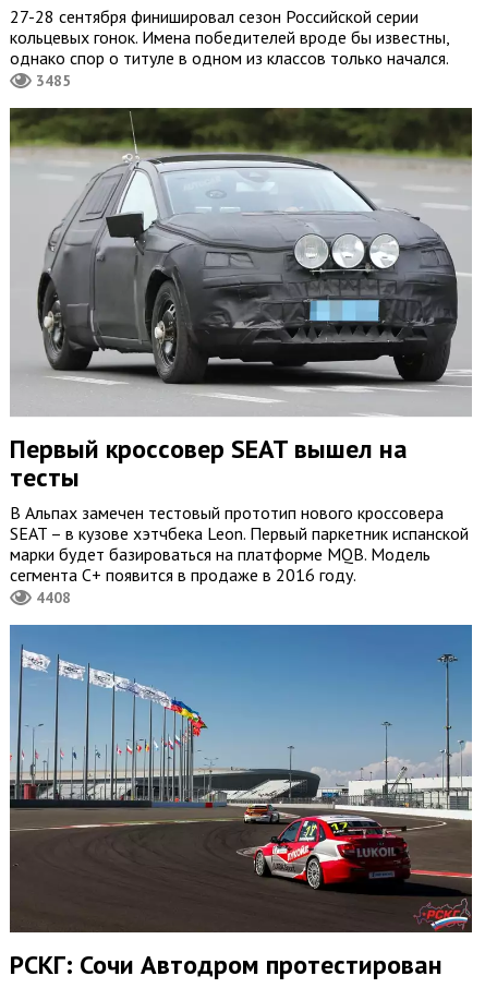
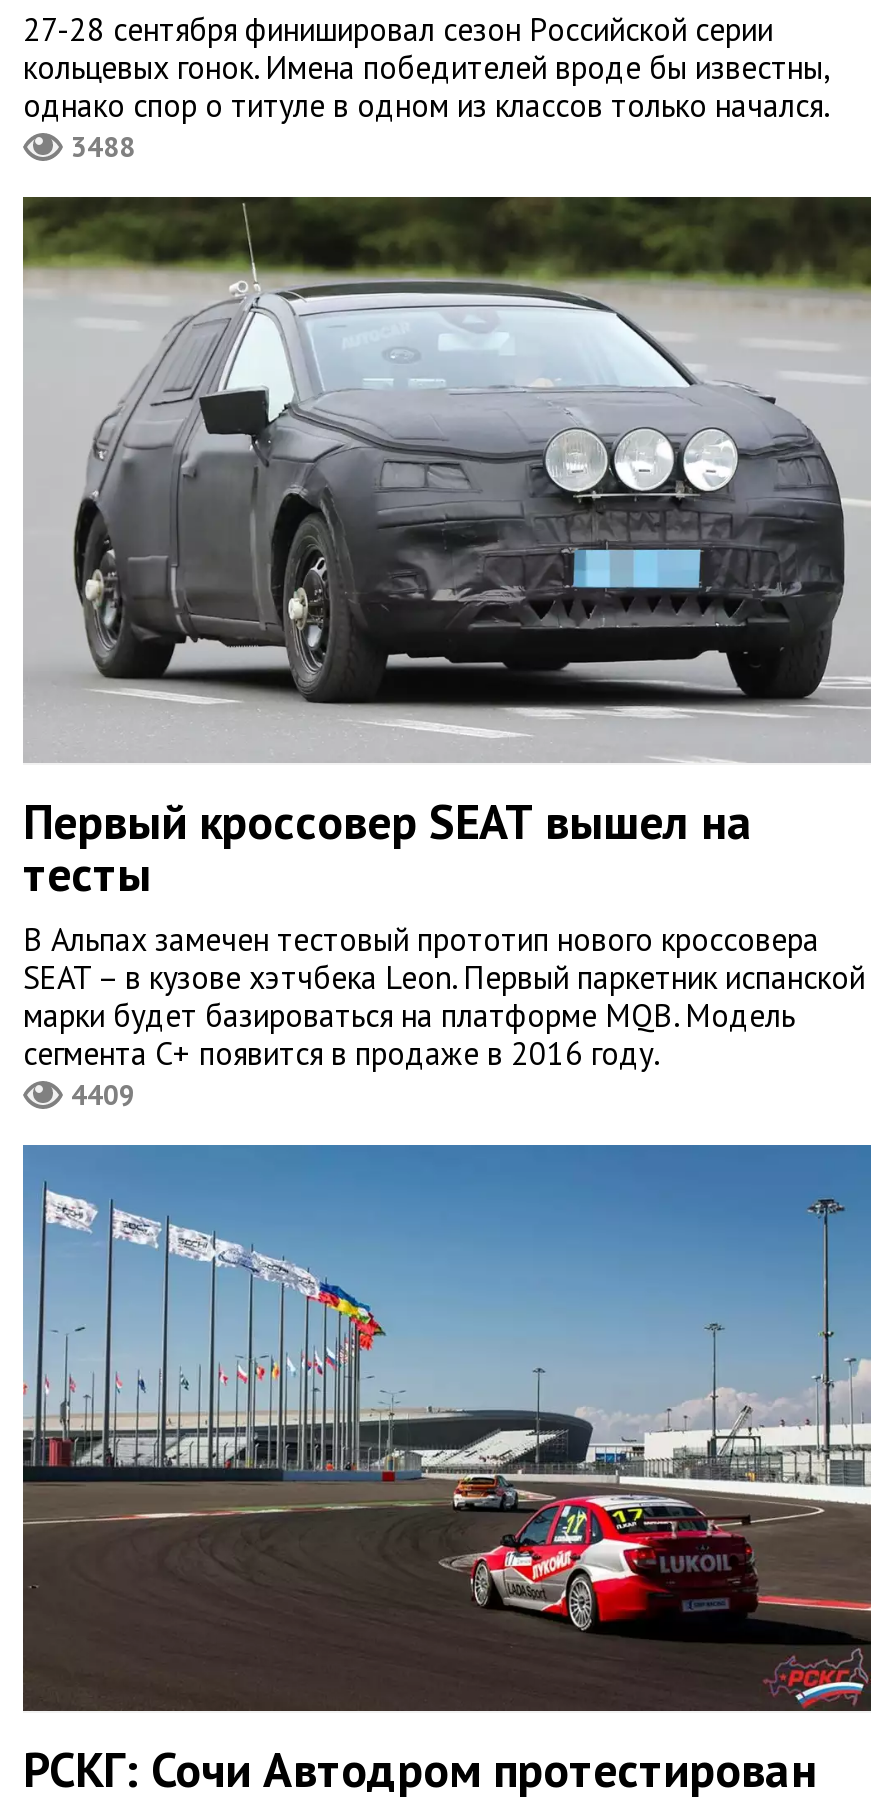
- 3485
+ 3488

- 4408
+ 4409
